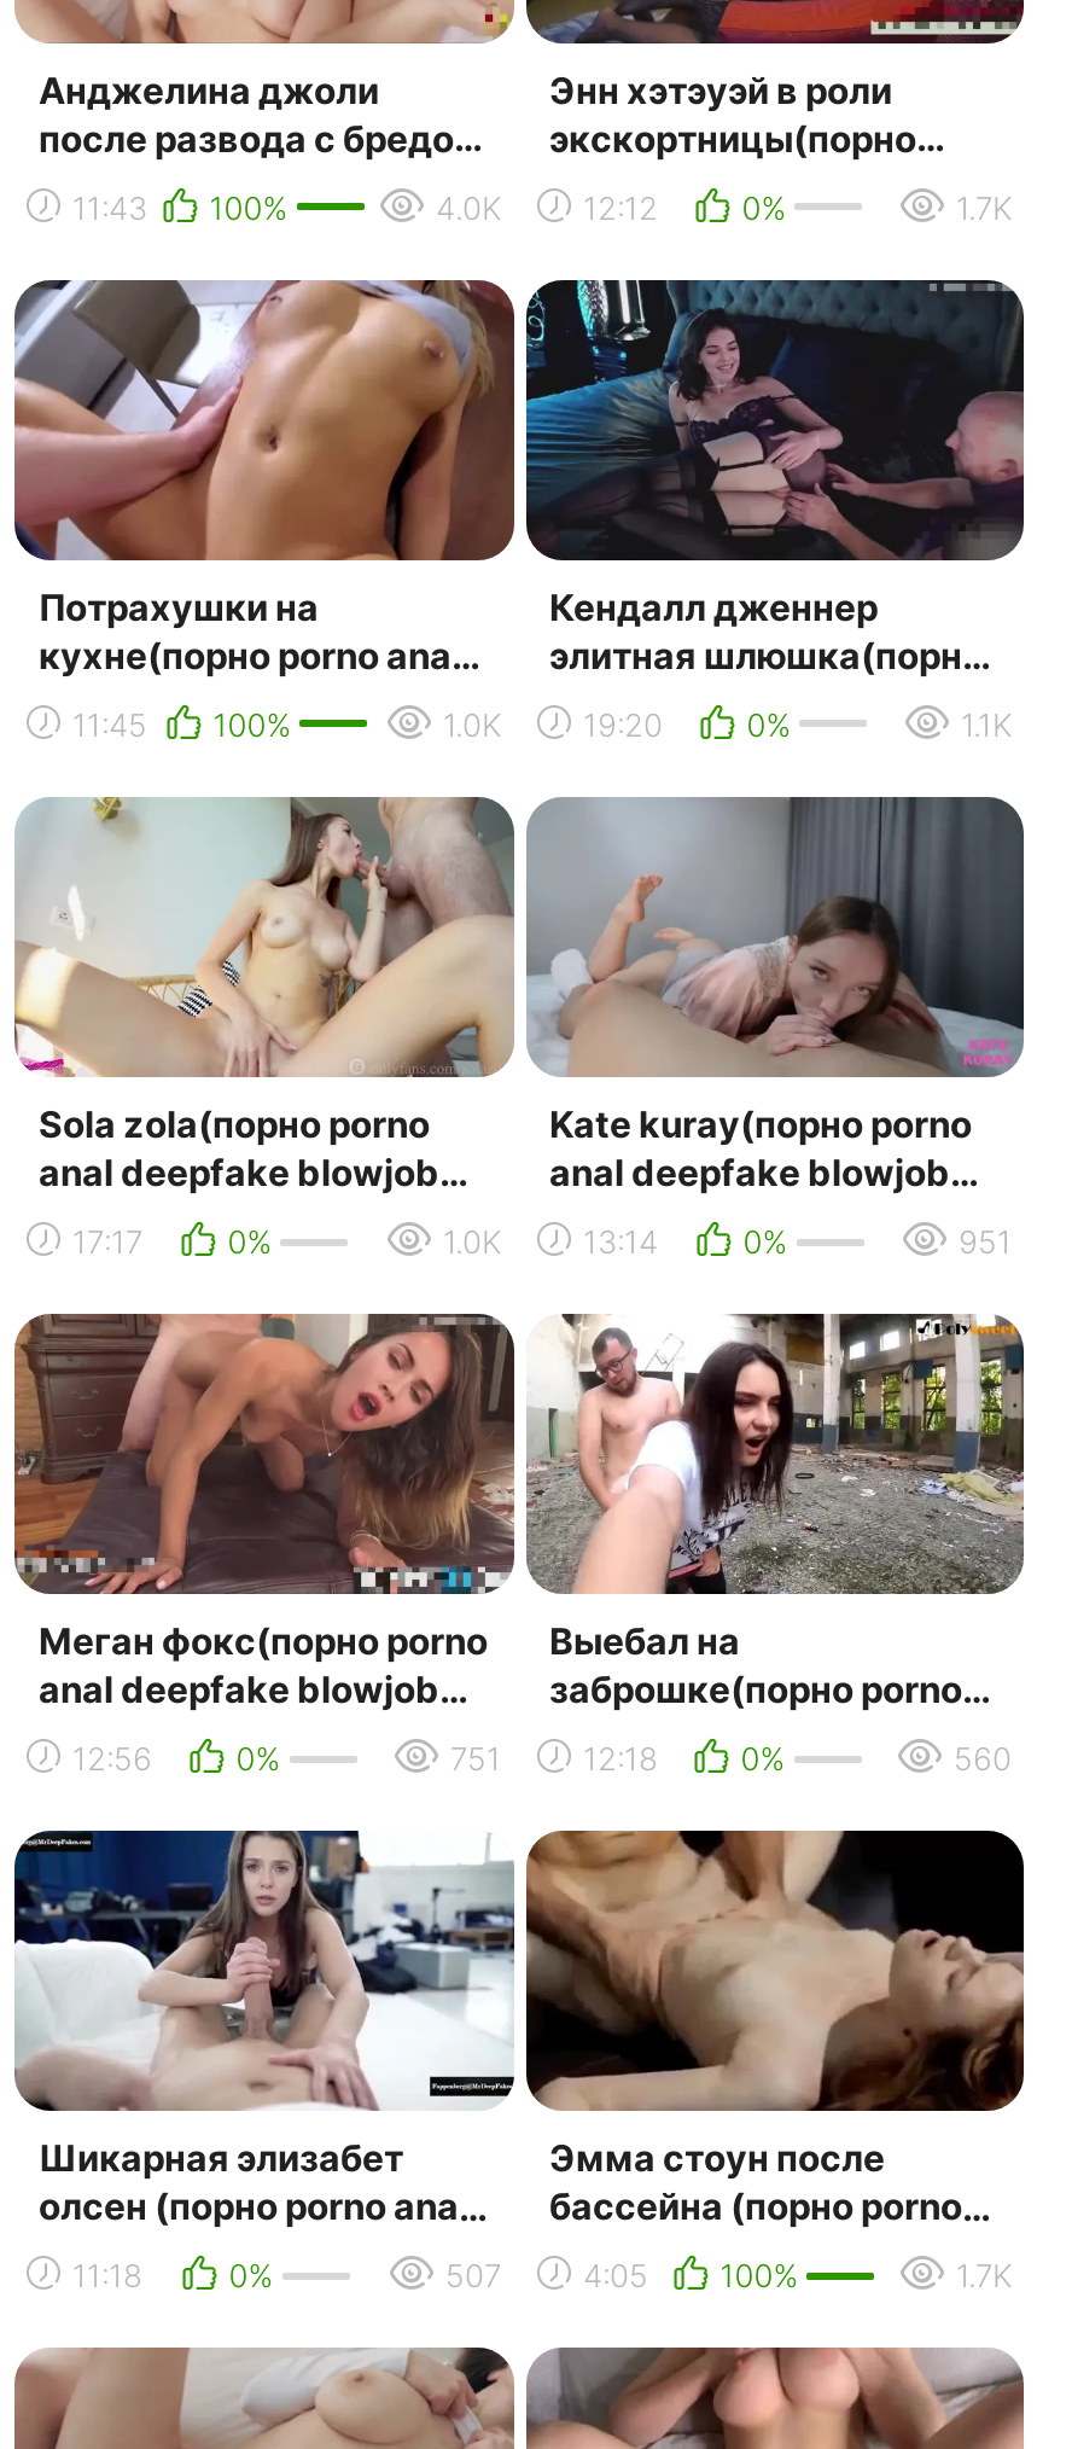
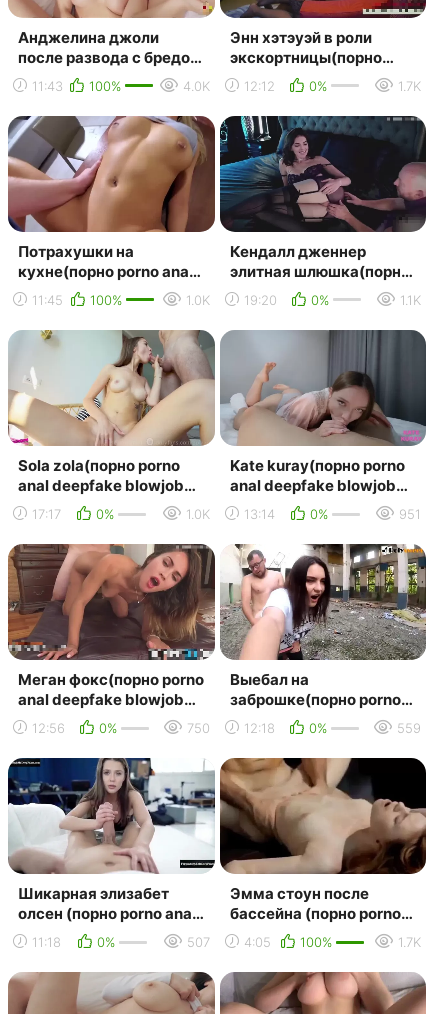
- 751
+ 750

- 560
+ 559
